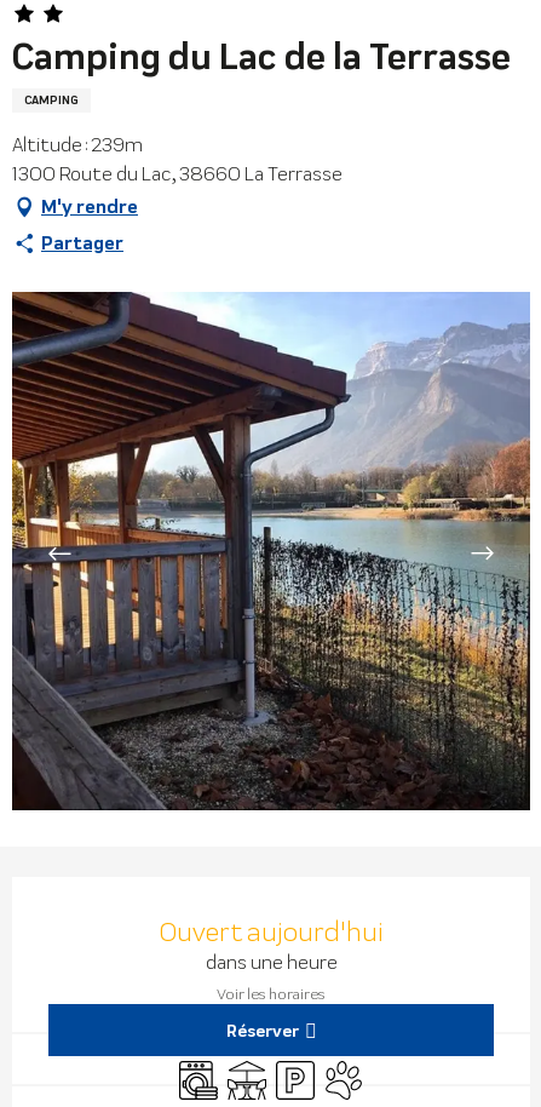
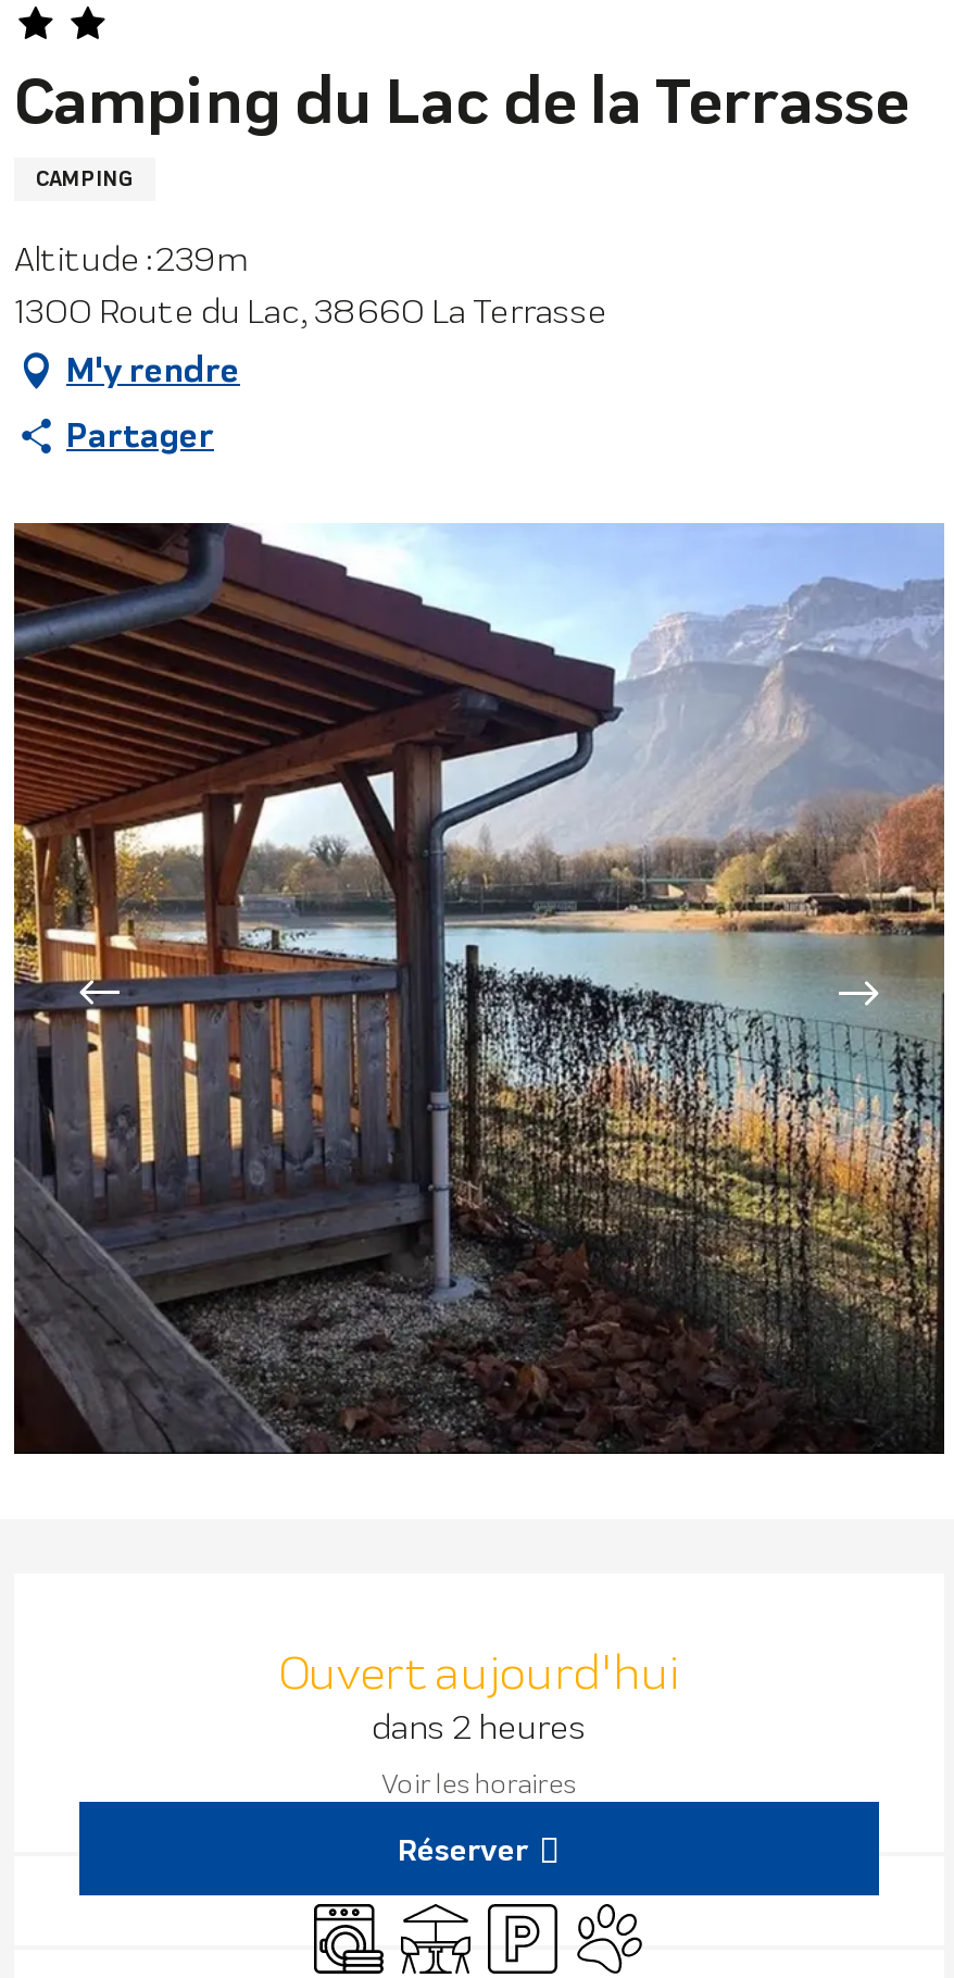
- dans une heure
+ dans 2 heures
